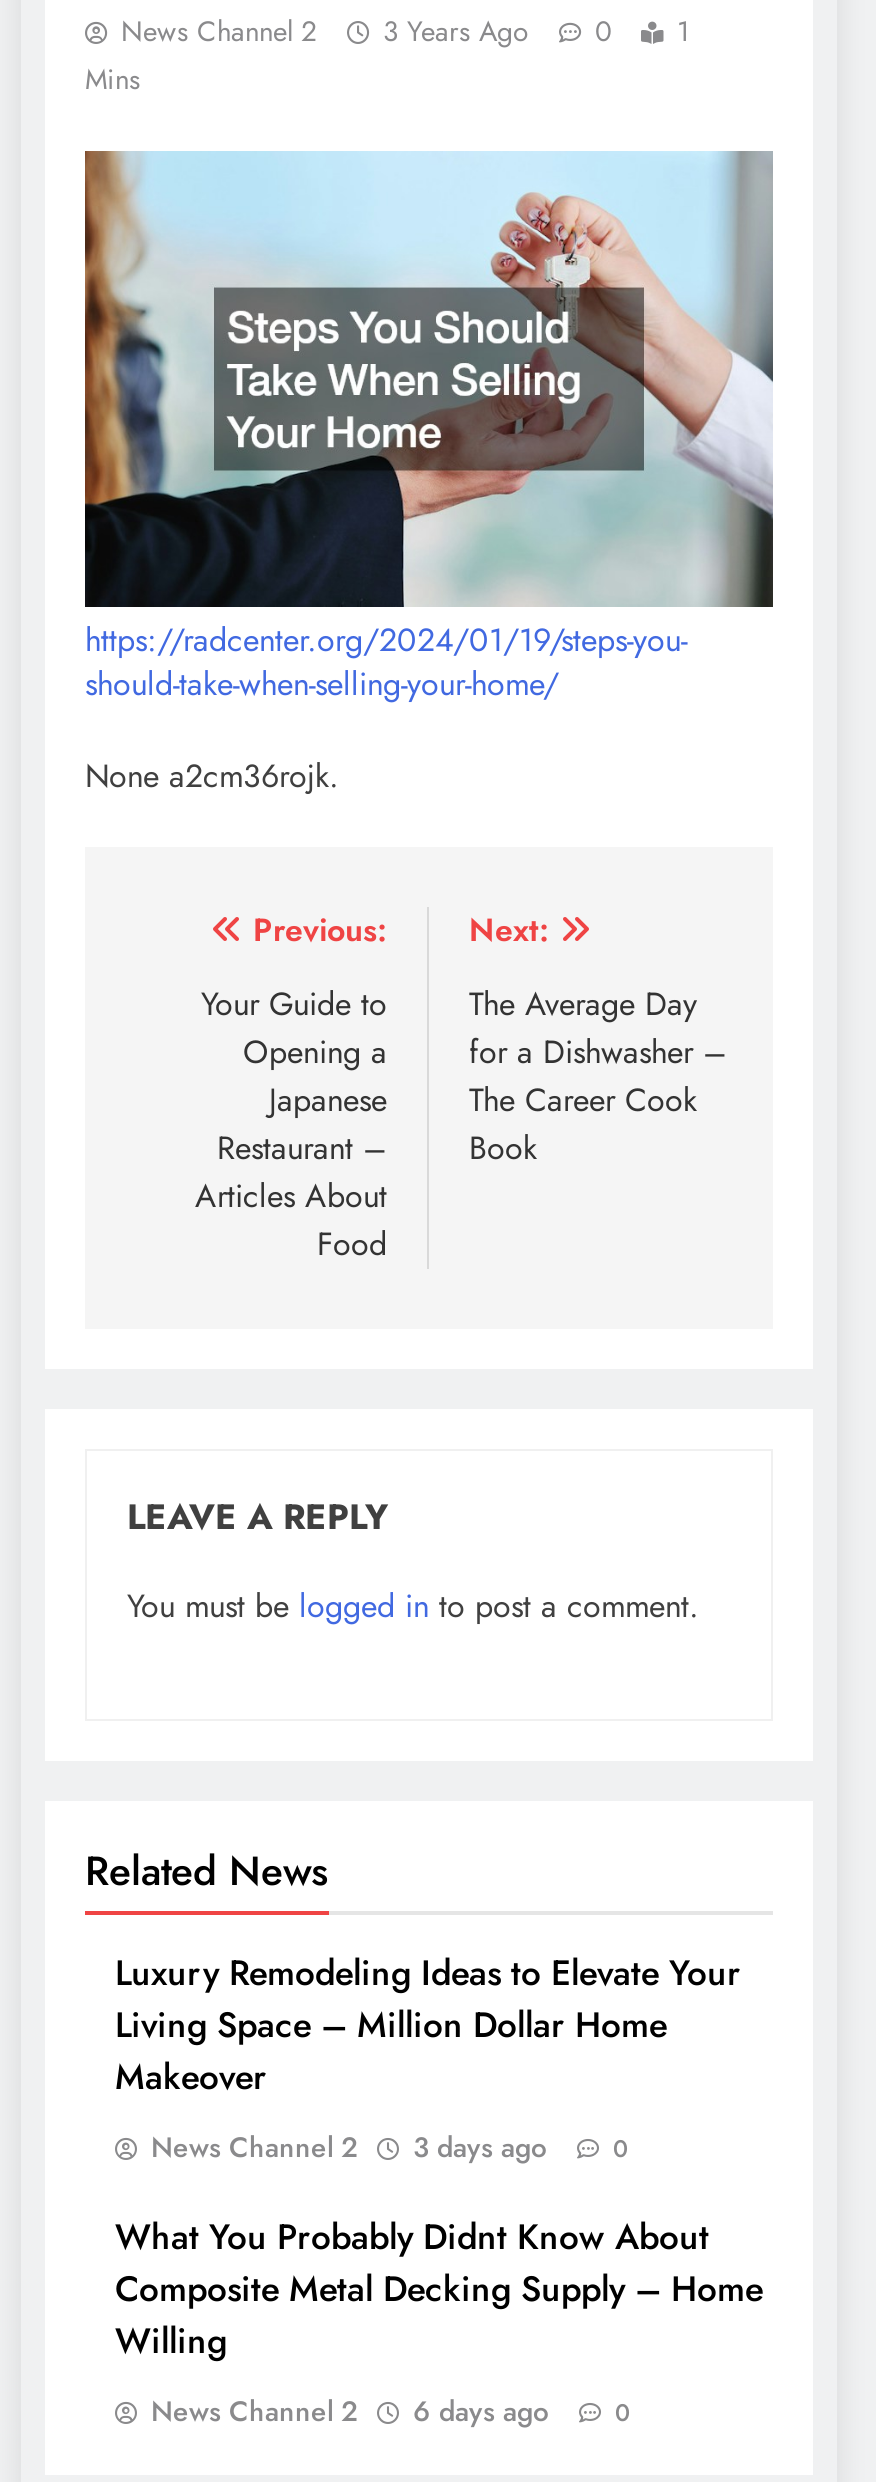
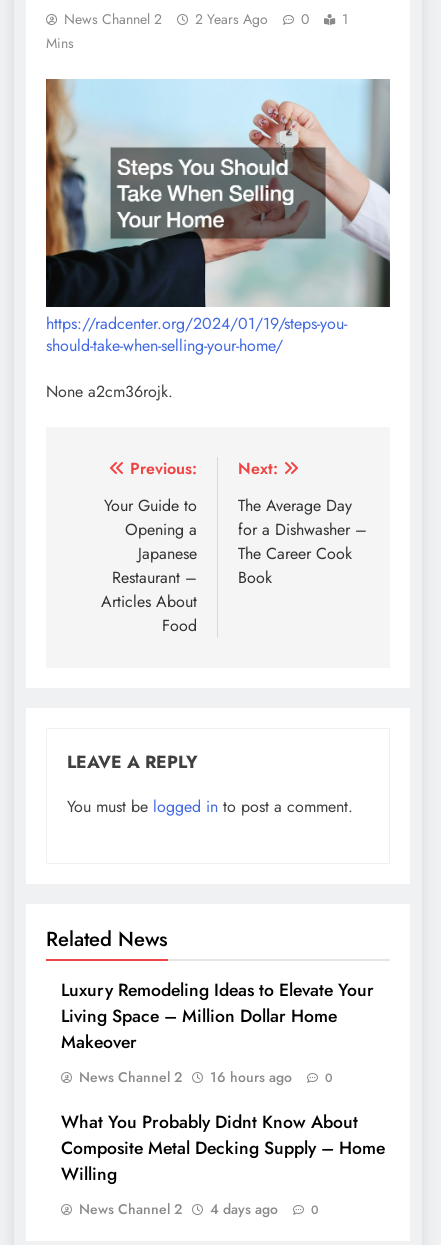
- News Channel 2 3 Years Ago 0 1
+ News Channel 2 2 Years Ago 0 1

- News Channel 2 3 days ago 0
+ News Channel 2 16 hours ago 0

- News Channel 2 6 days ago 0
+ News Channel 2 4 days ago 0
